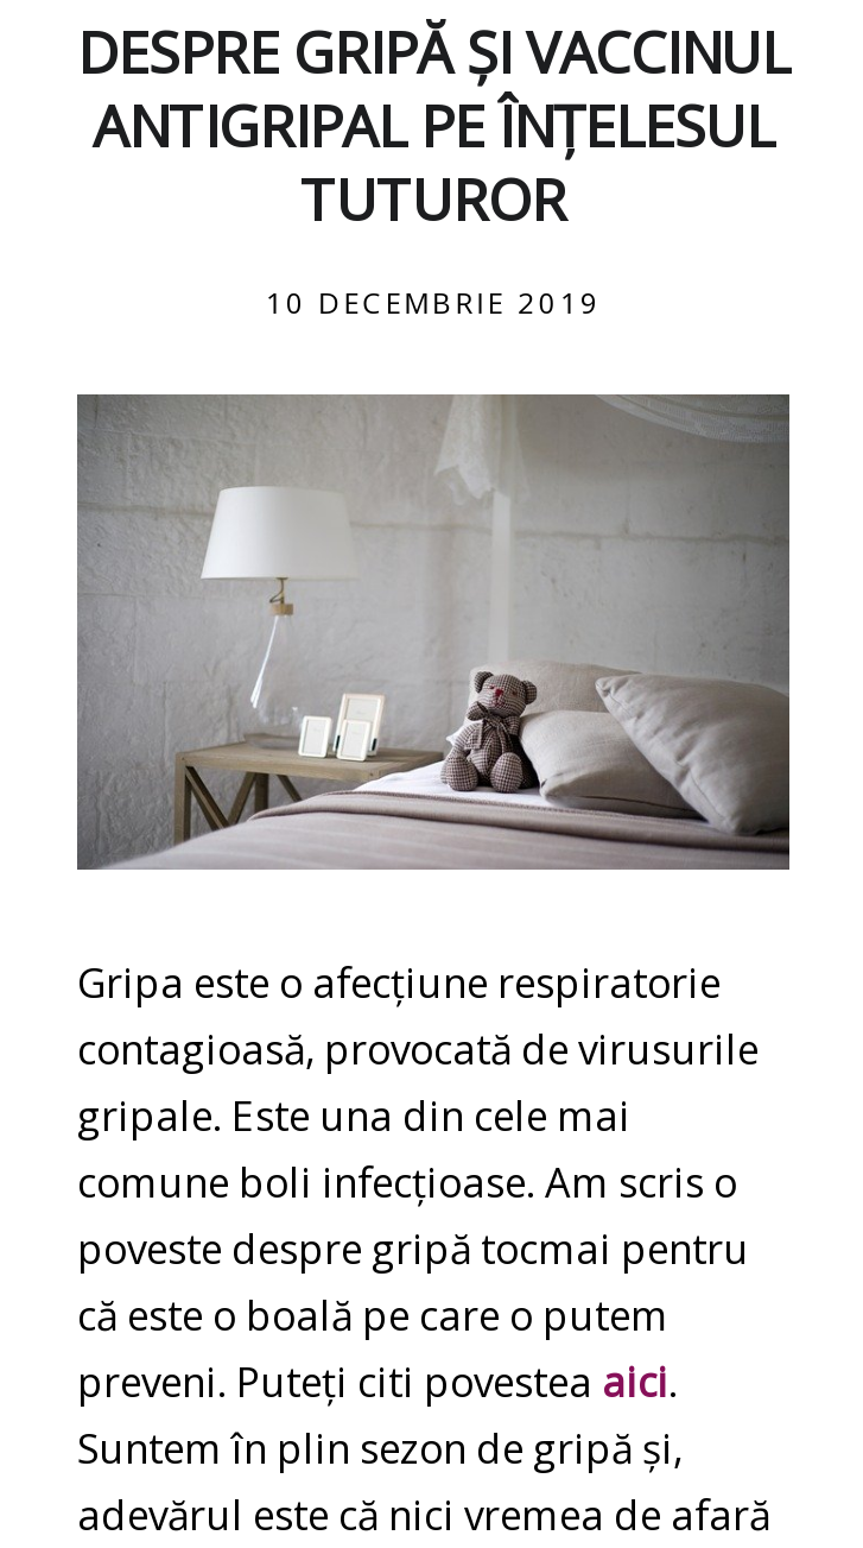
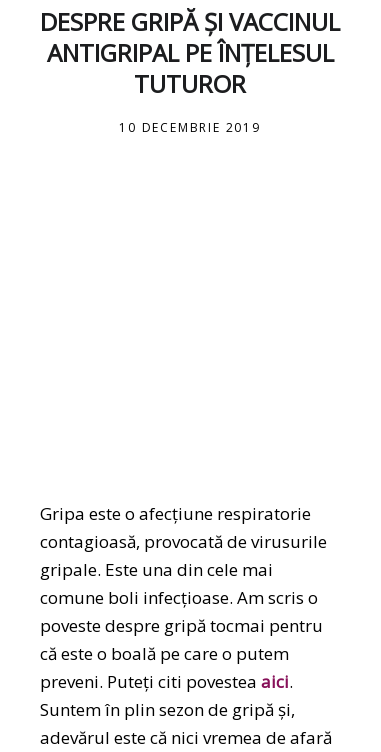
- [image]
